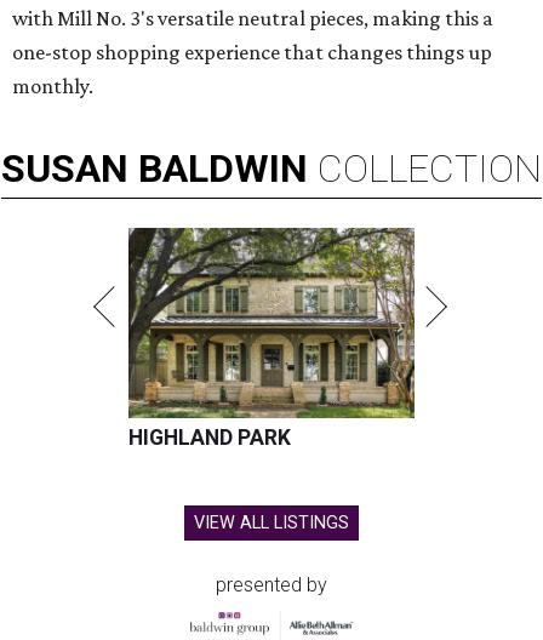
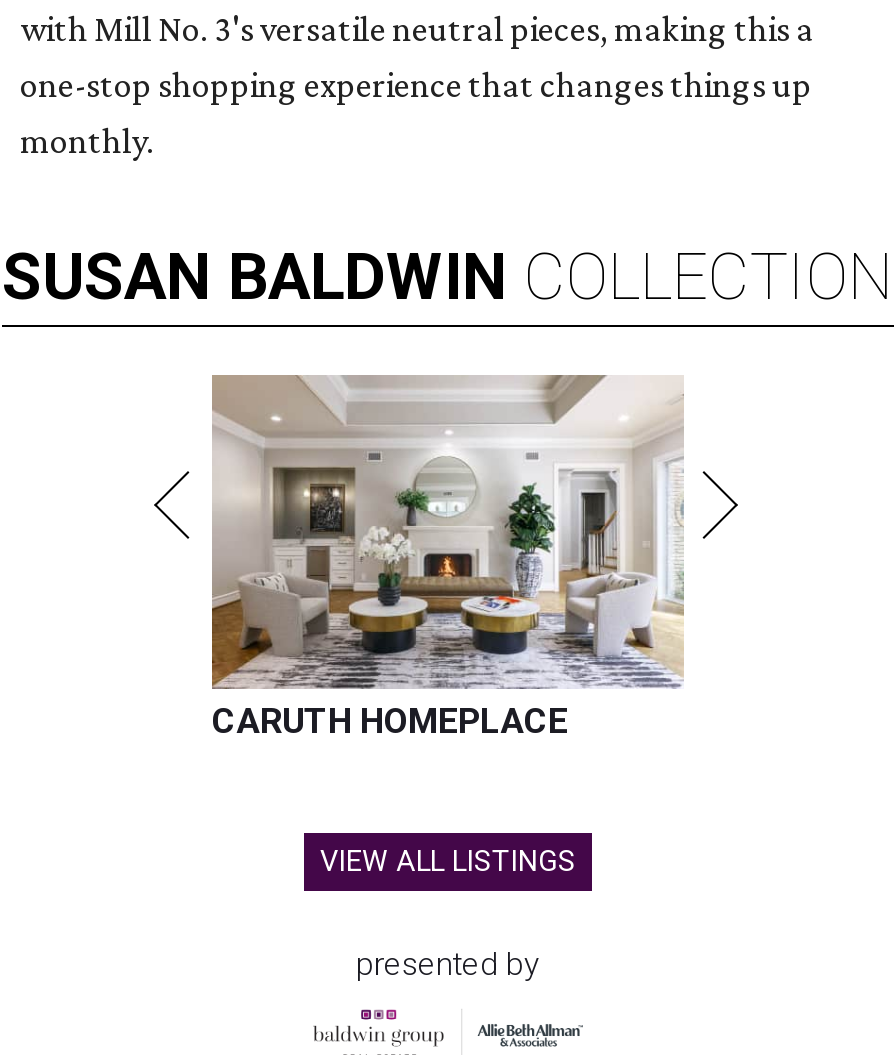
- [image]
- HIGHLAND PARK
+ [image]
+ CARUTH HOMEPLACE
